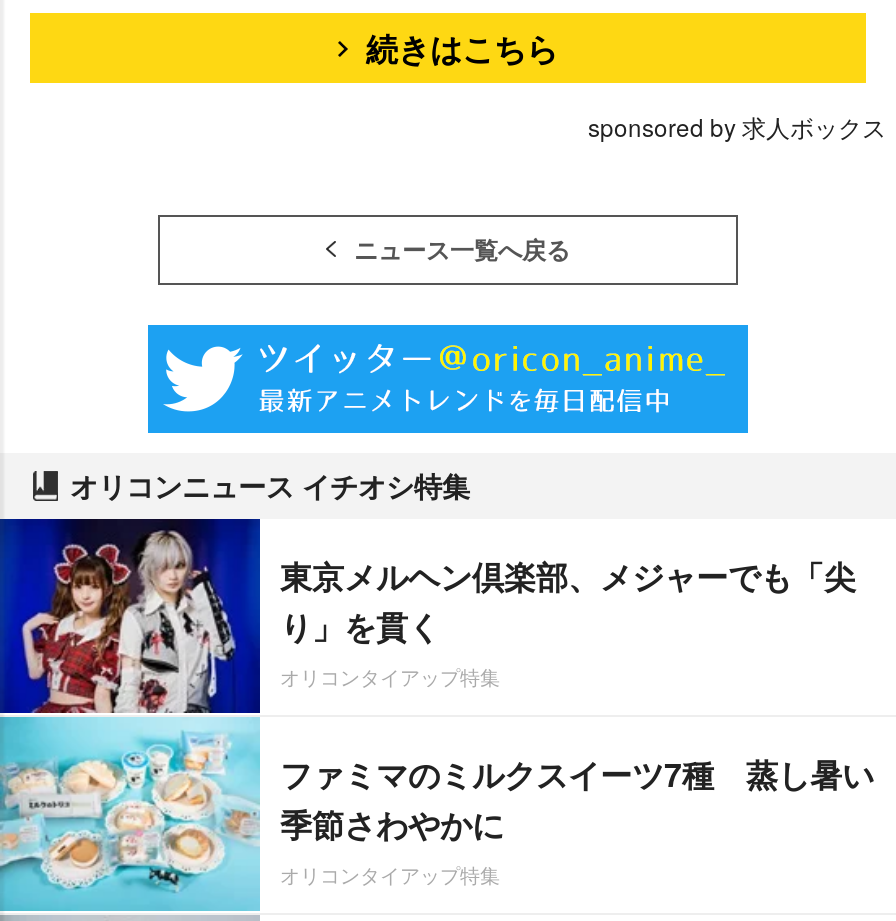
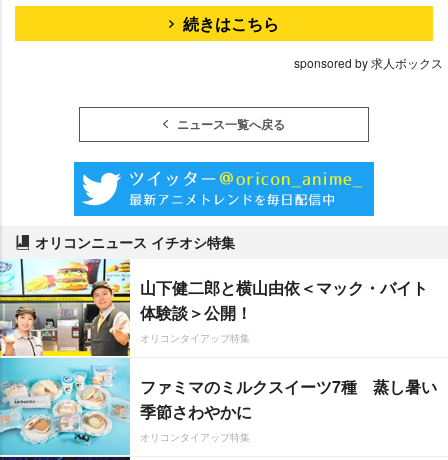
- [image]
- 東京メルヘン倶楽部、メジャーでも「尖
- り」を貫く
+ [image]
+ 山下健二郎と横山由依＜マック・バイト
+ 体験談＞公開！
